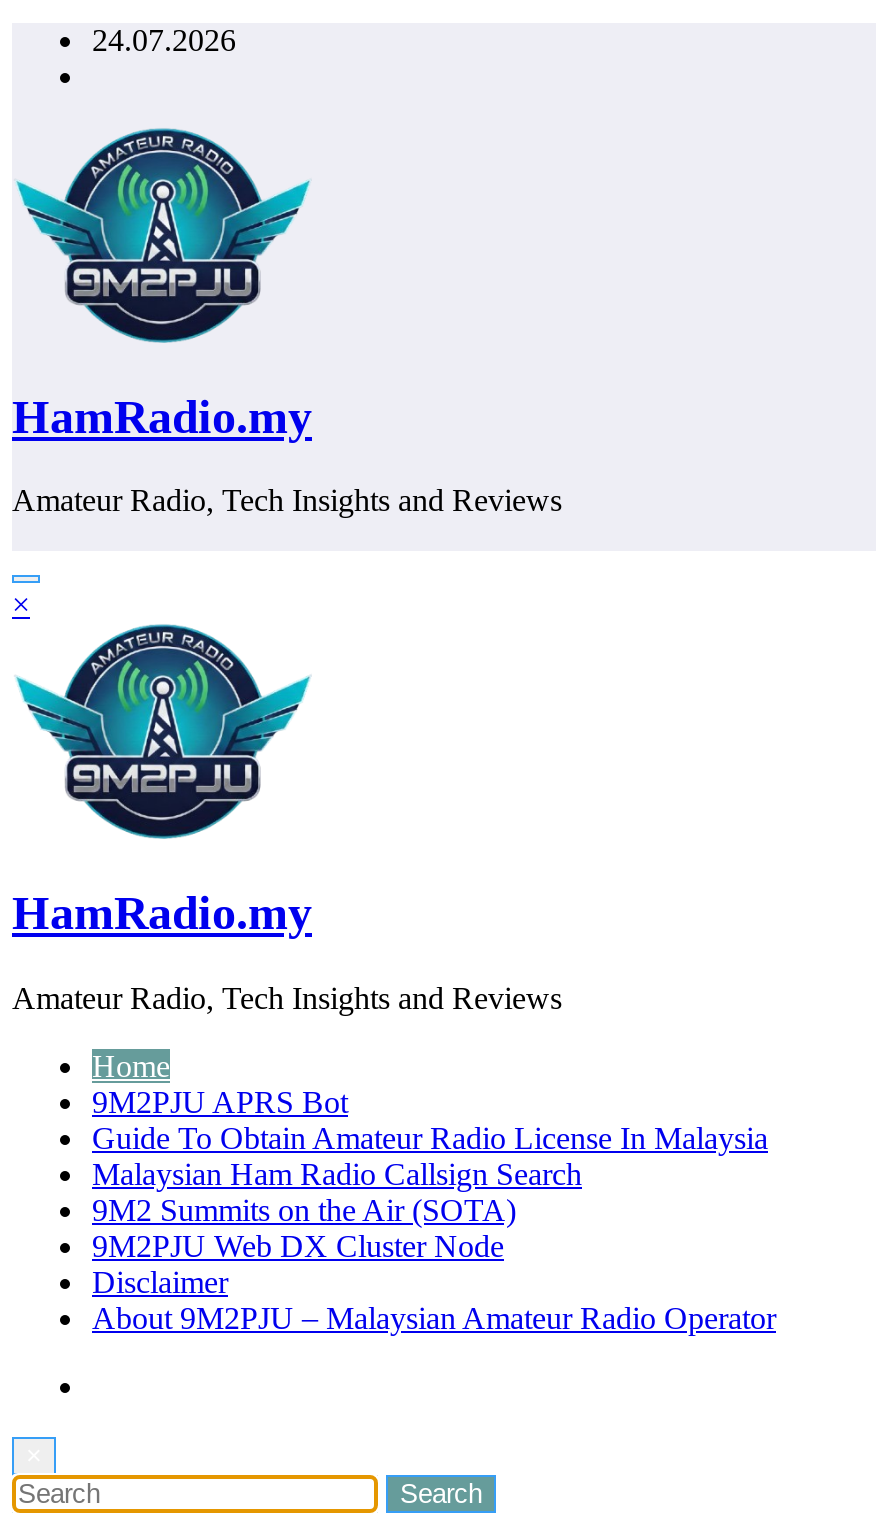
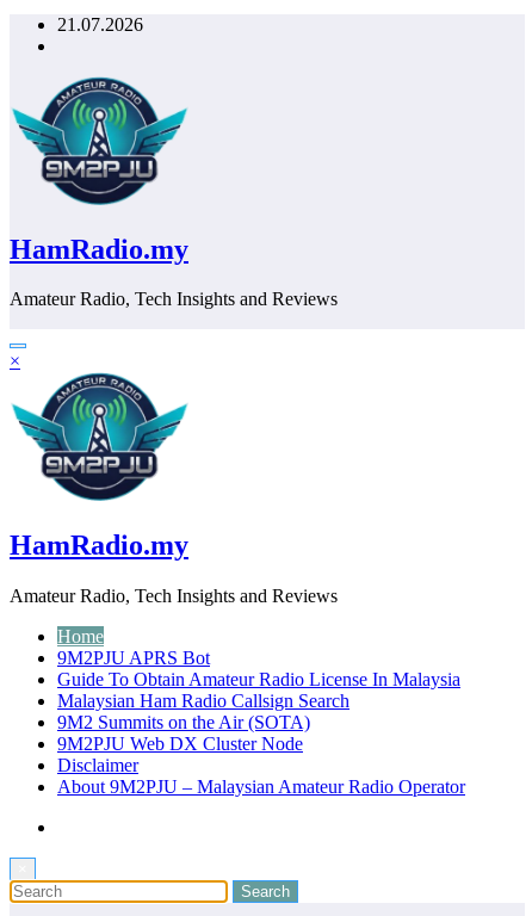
- 24.07.2026
+ 21.07.2026
